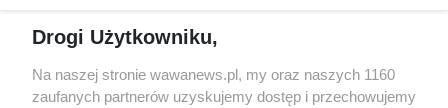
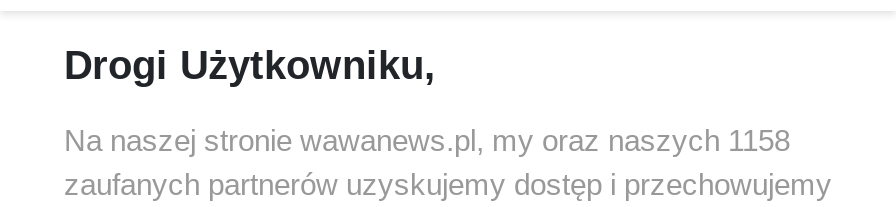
- Na naszej stronie wawanews.pl, my oraz naszych 1160
+ Na naszej stronie wawanews.pl, my oraz naszych 1158
